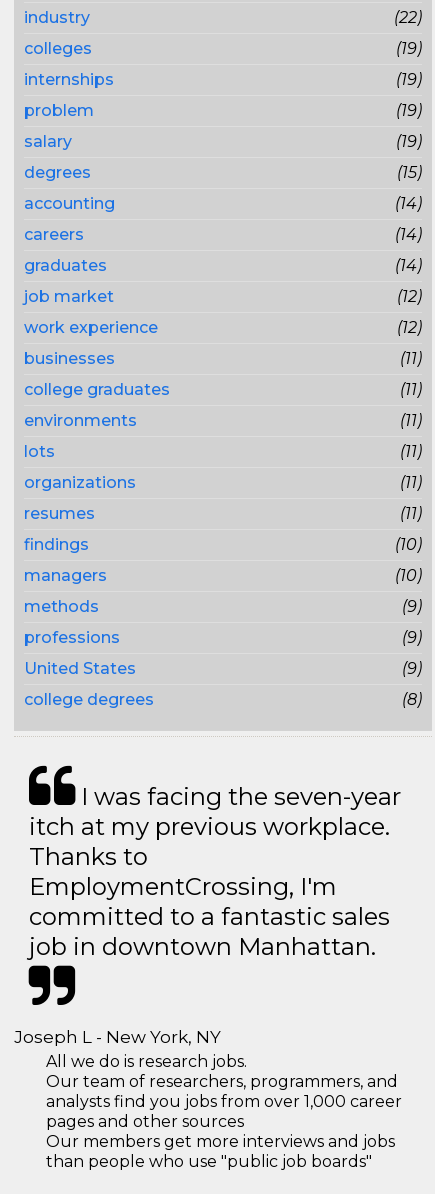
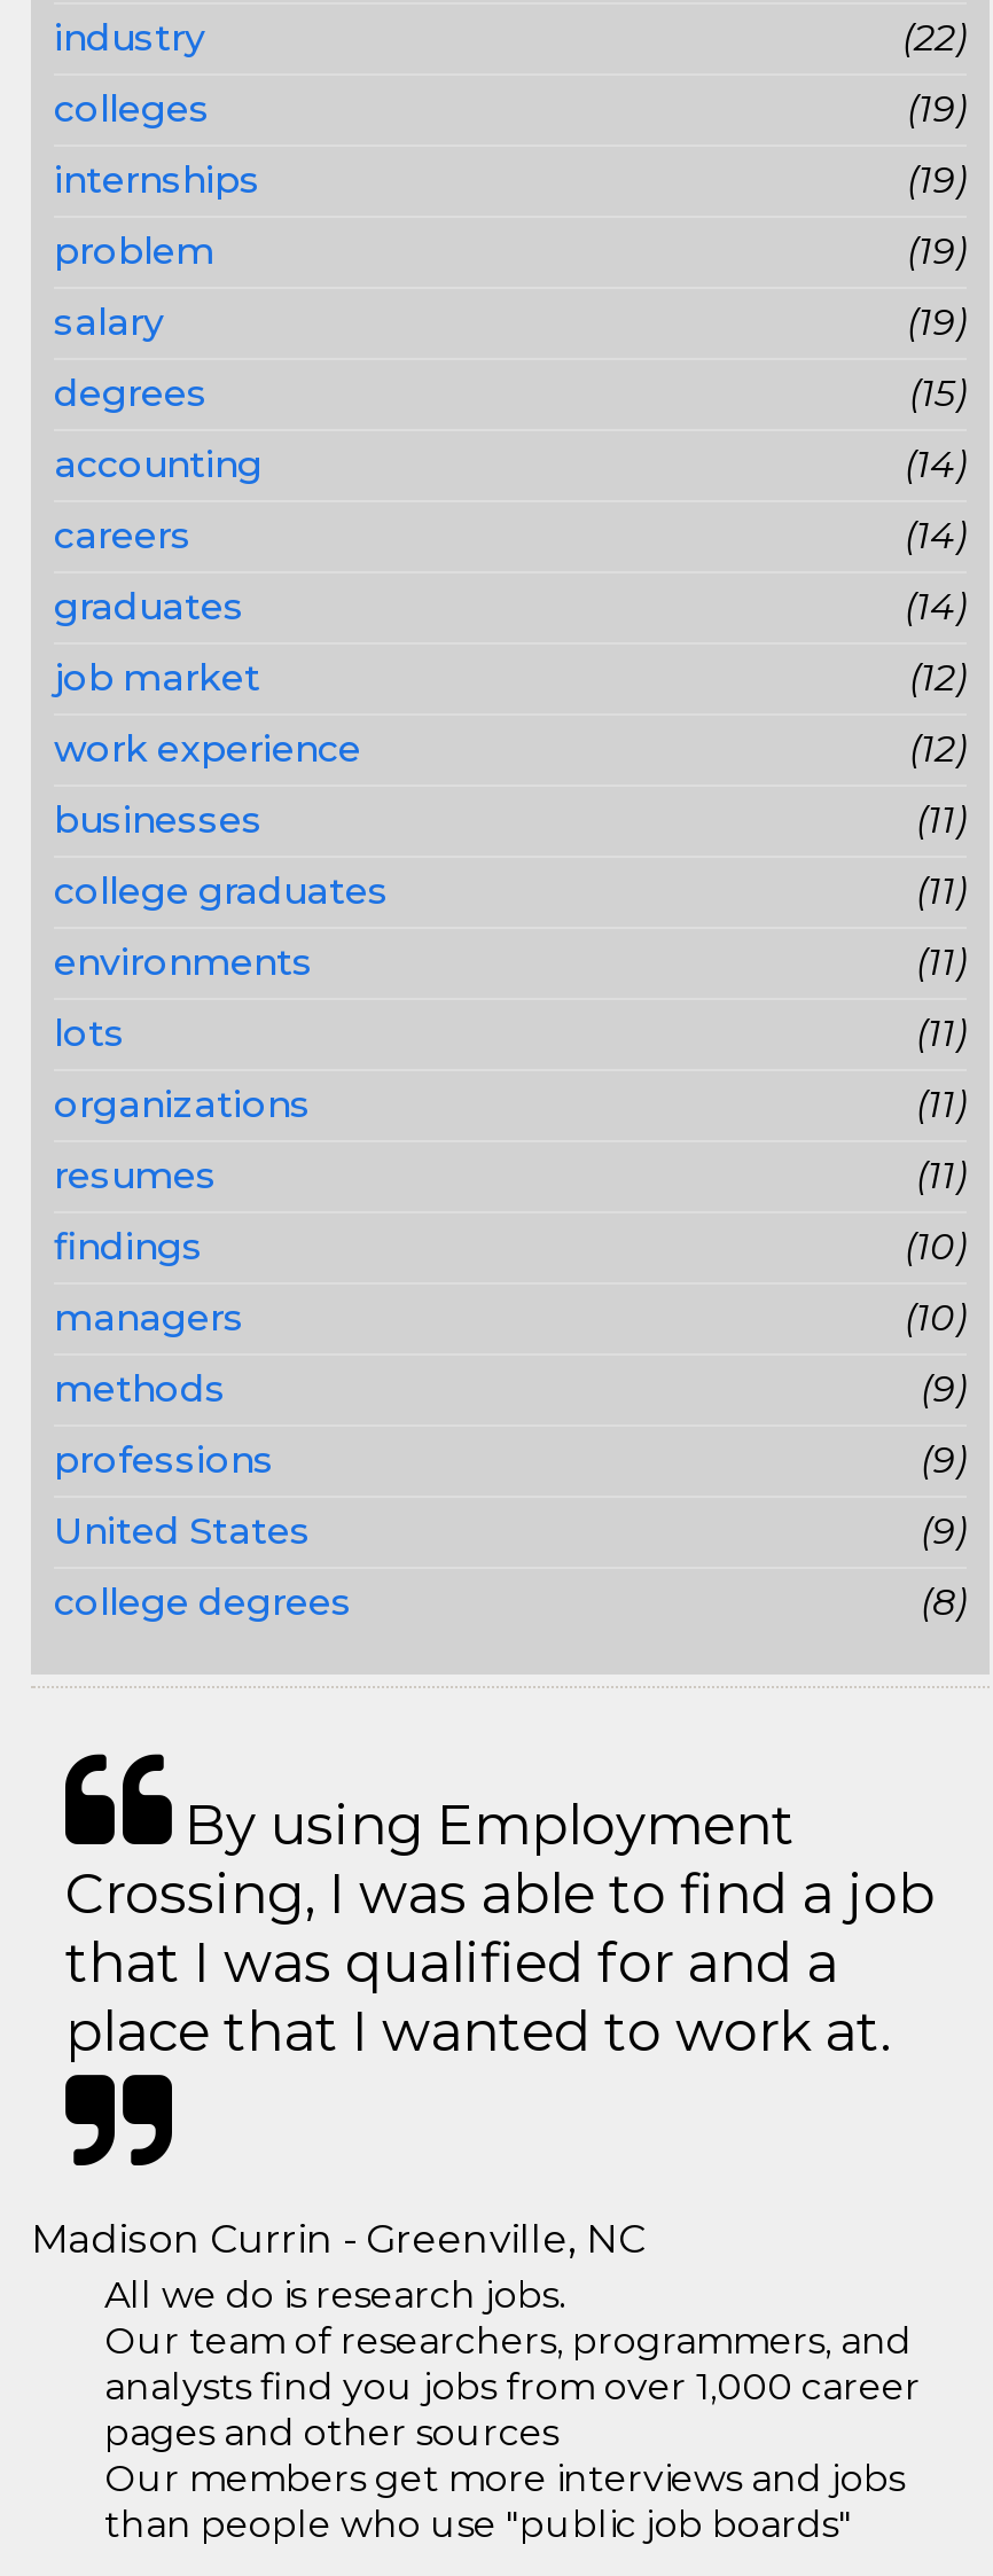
- I was facing the seven-year
- itch at my previous workplace.
- Thanks to
- EmploymentCrossing, I'm
- committed to a fantastic sales
- job in downtown Manhattan.
+ By using Employment
+ Crossing, I was able to find a job
+ that I was qualified for and a
+ place that I wanted to work at.

- Joseph L - New York, NY
+ Madison Currin - Greenville, NC
